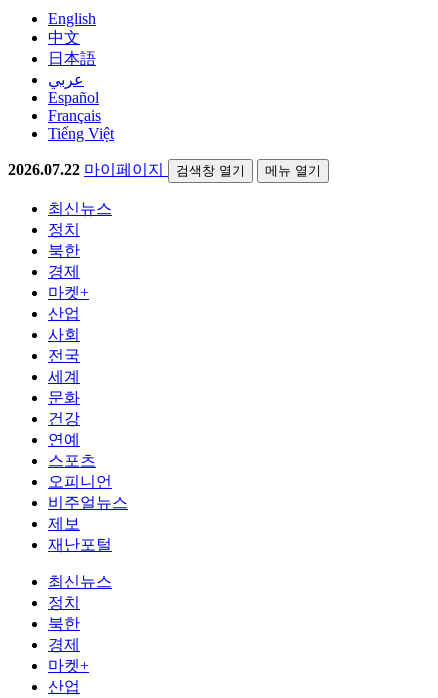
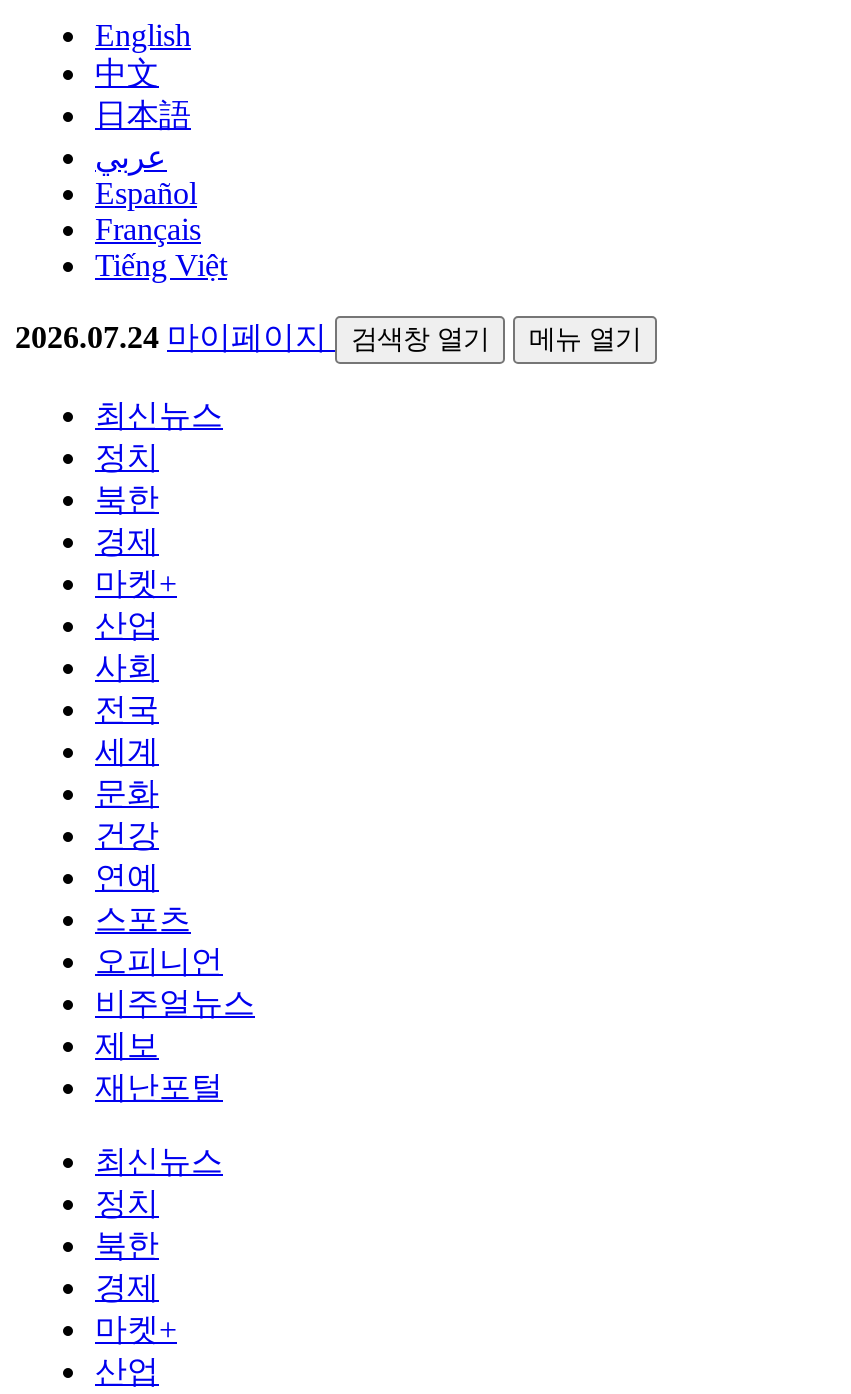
- 2026.07.22 마이페이지 검색창 열기 메뉴 열기
+ 2026.07.24 마이페이지 검색창 열기 메뉴 열기
